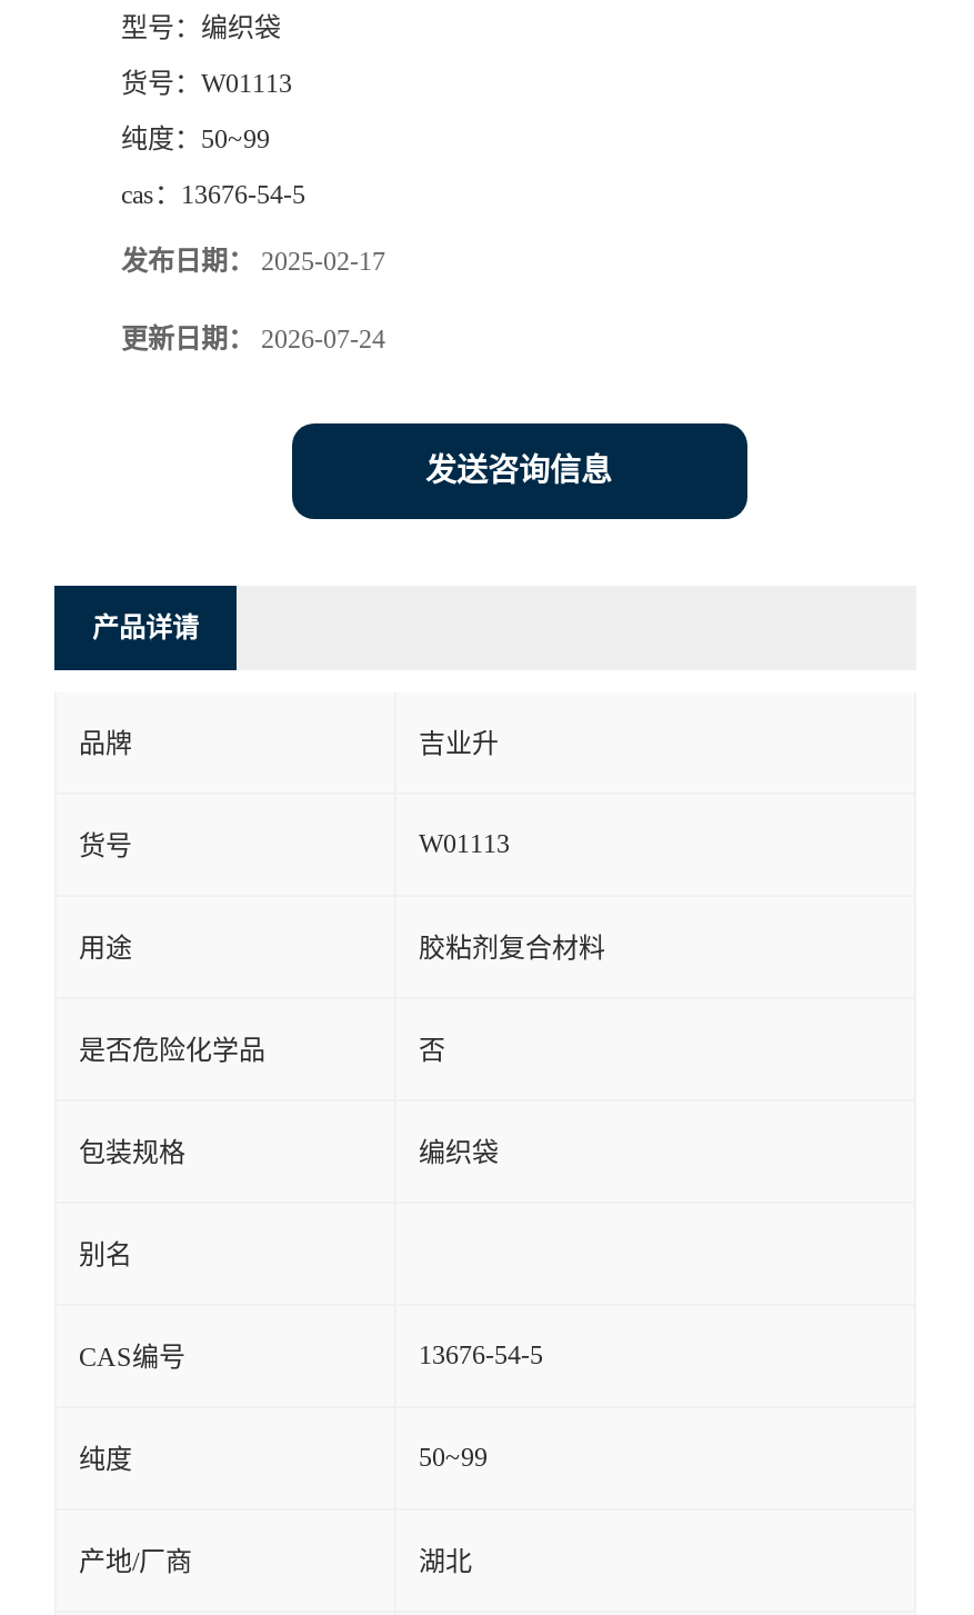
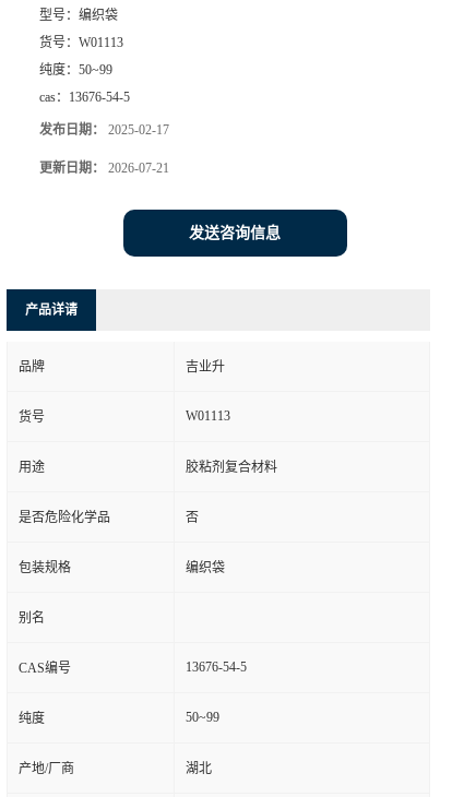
- 更新日期：2026-07-24
+ 更新日期：2026-07-21
